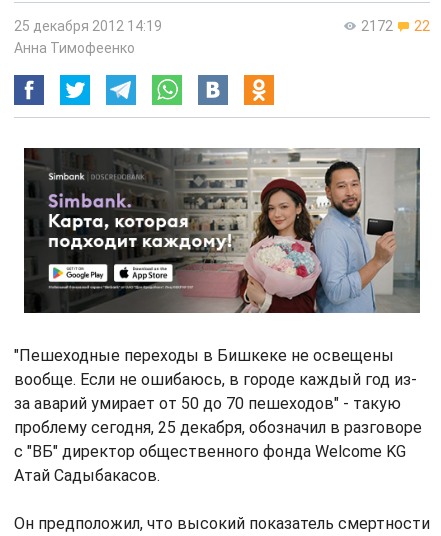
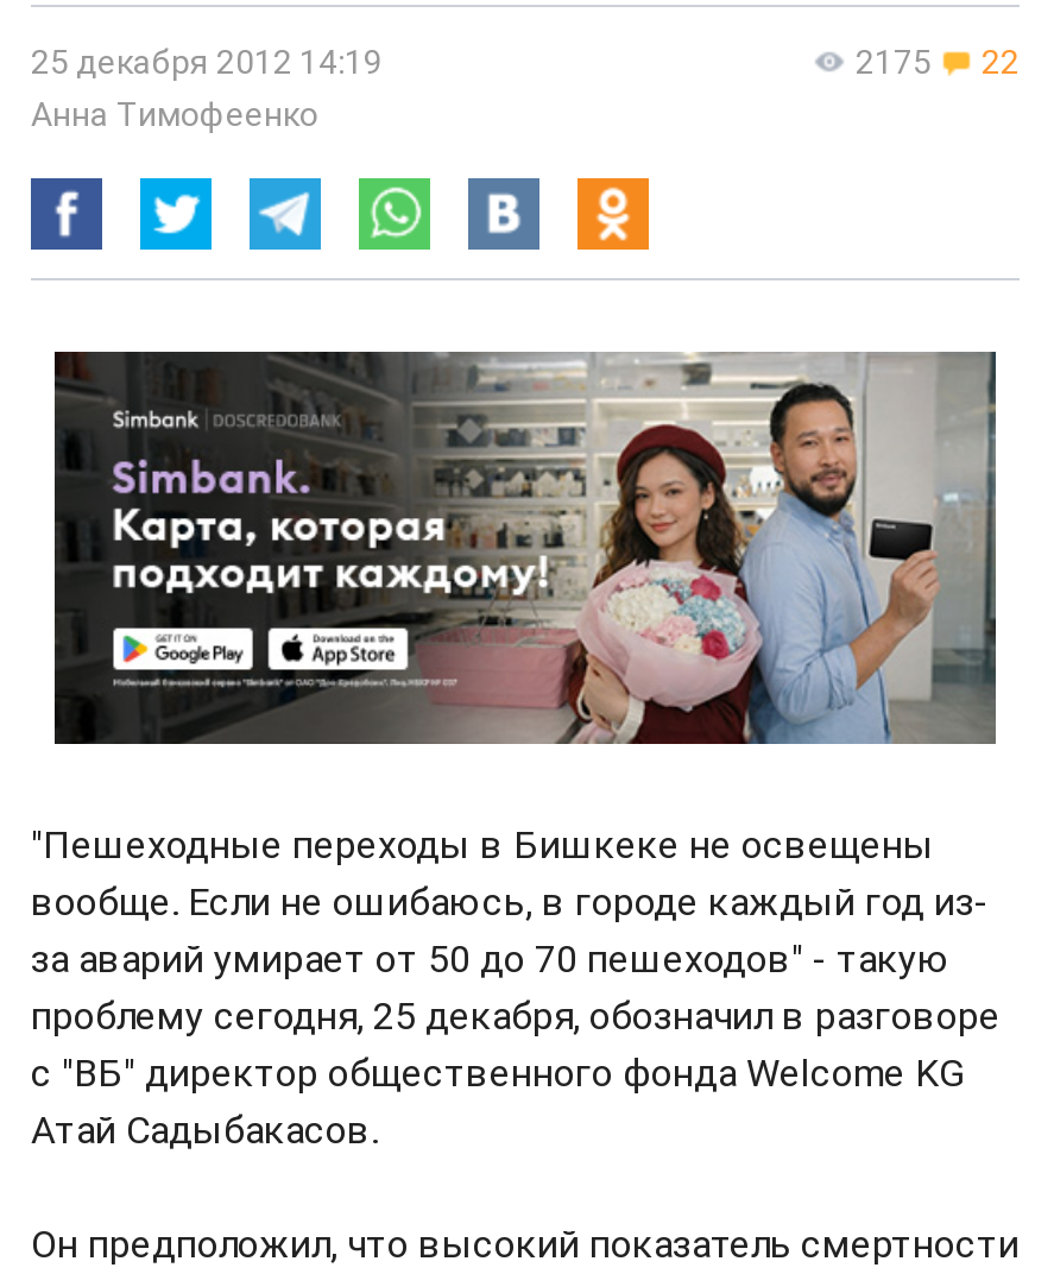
- 2172 22
+ 2175 22
